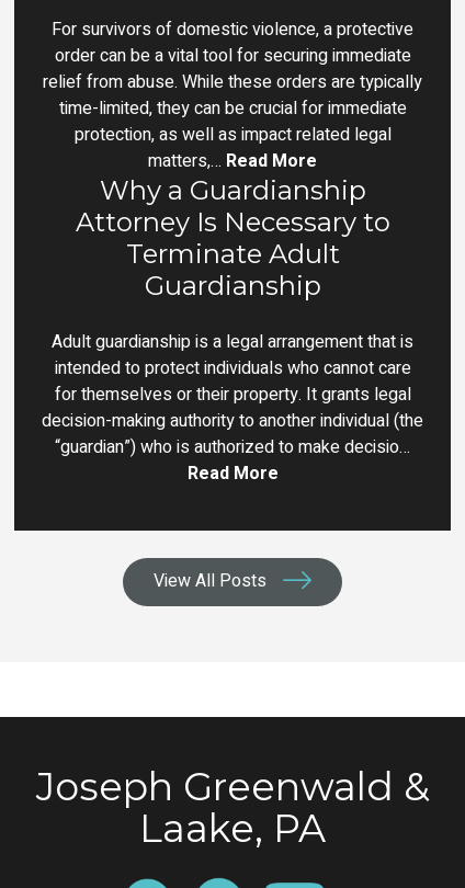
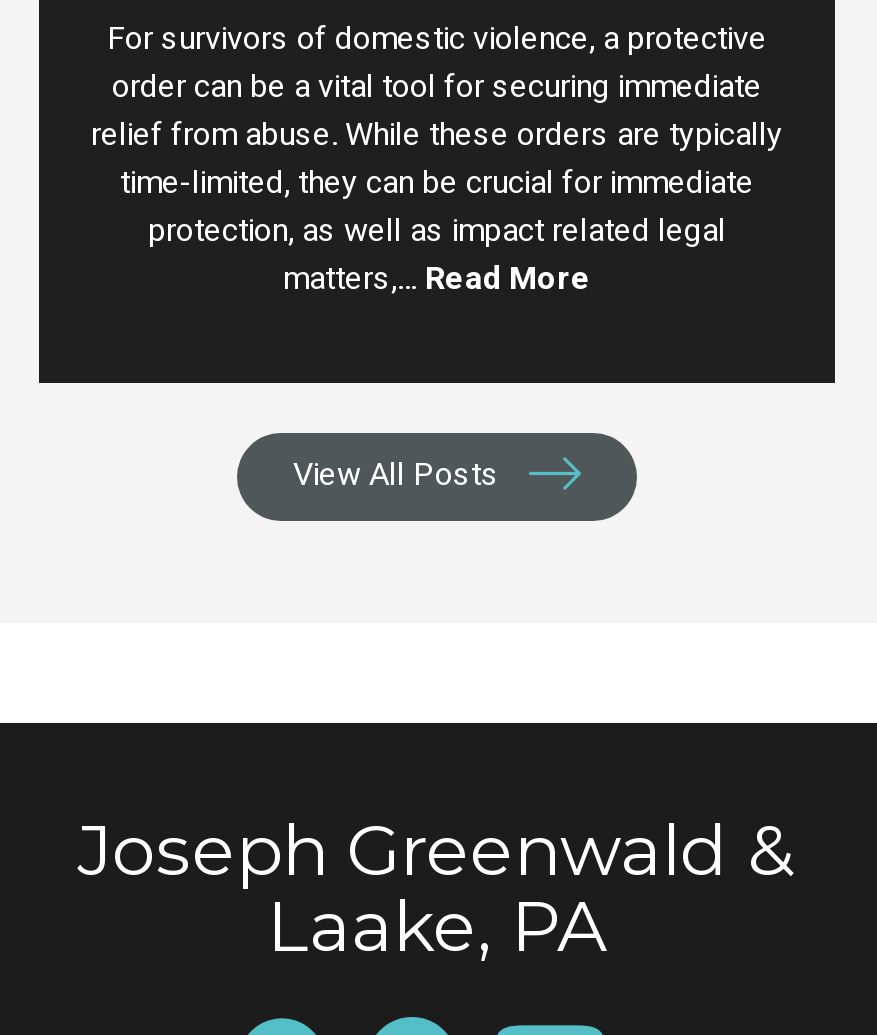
- Why a Guardianship
- Attorney Is Necessary to
- Terminate Adult
- Guardianship
- Adult guardianship is a legal arrangement that is
- intended to protect individuals who cannot care
- for themselves or their property. It grants legal
- decision-making authority to another individual (the
- “guardian”) who is authorized to make decisio…
- Read More
